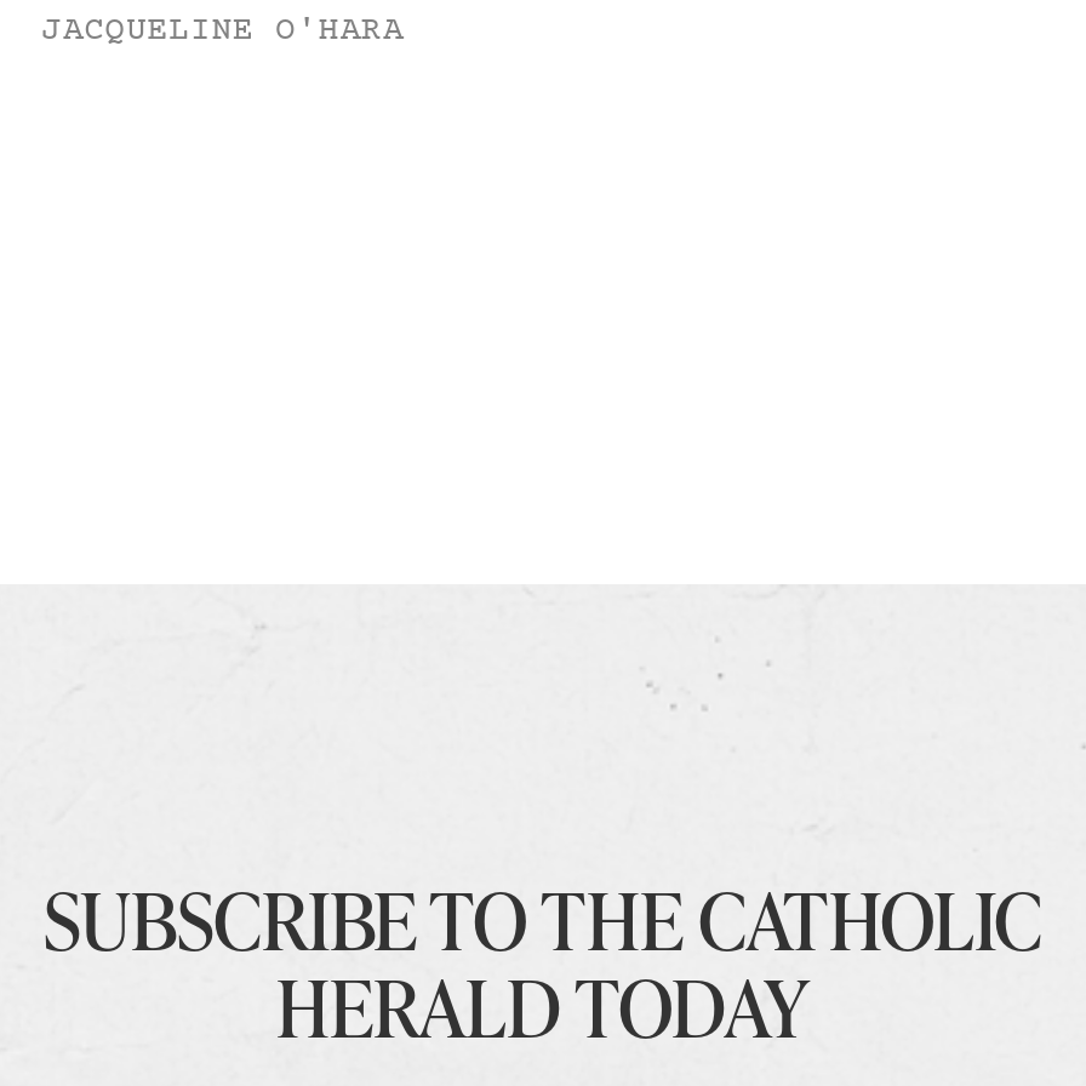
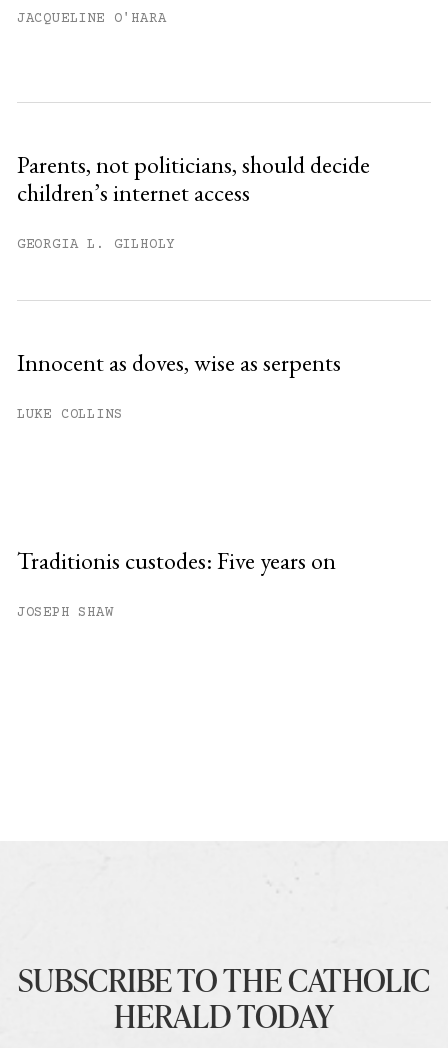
+ Parents, not politicians, should decide
+ children’s internet access
+ GEORGIA L. GILHOLY

+ Innocent as doves, wise as serpents
+ LUKE COLLINS

+ Traditionis custodes: Five years on
+ JOSEPH SHAW
